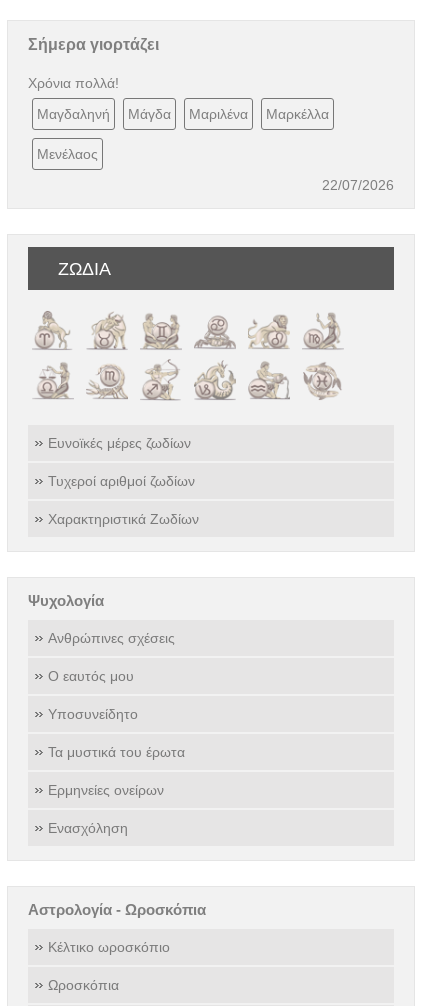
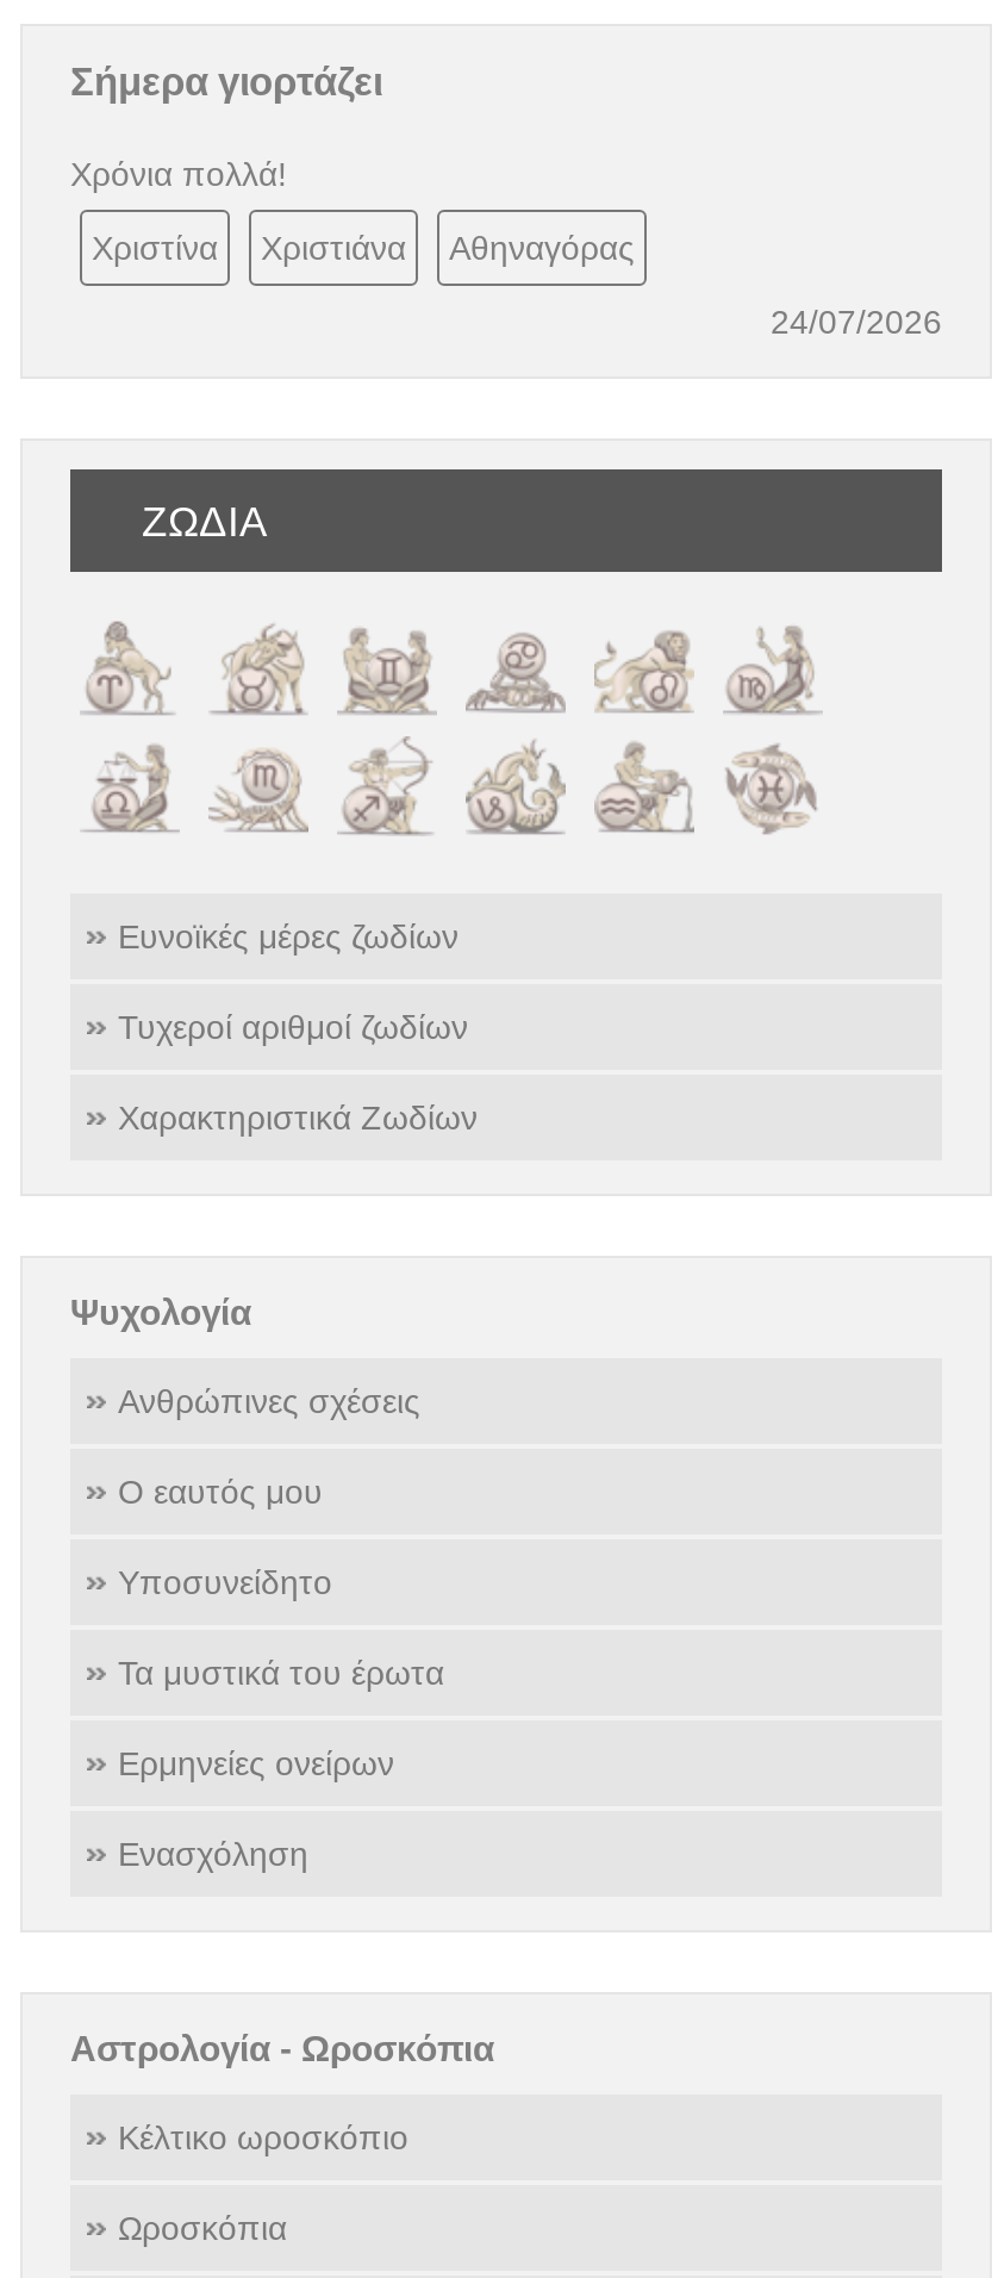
- Μαγδαληνή
- Μάγδα
- Μαριλένα
- Μαρκέλλα
- Μενέλαος
- 22/07/2026
+ Χριστίνα
+ Χριστιάνα
+ Αθηναγόρας
+ 24/07/2026
